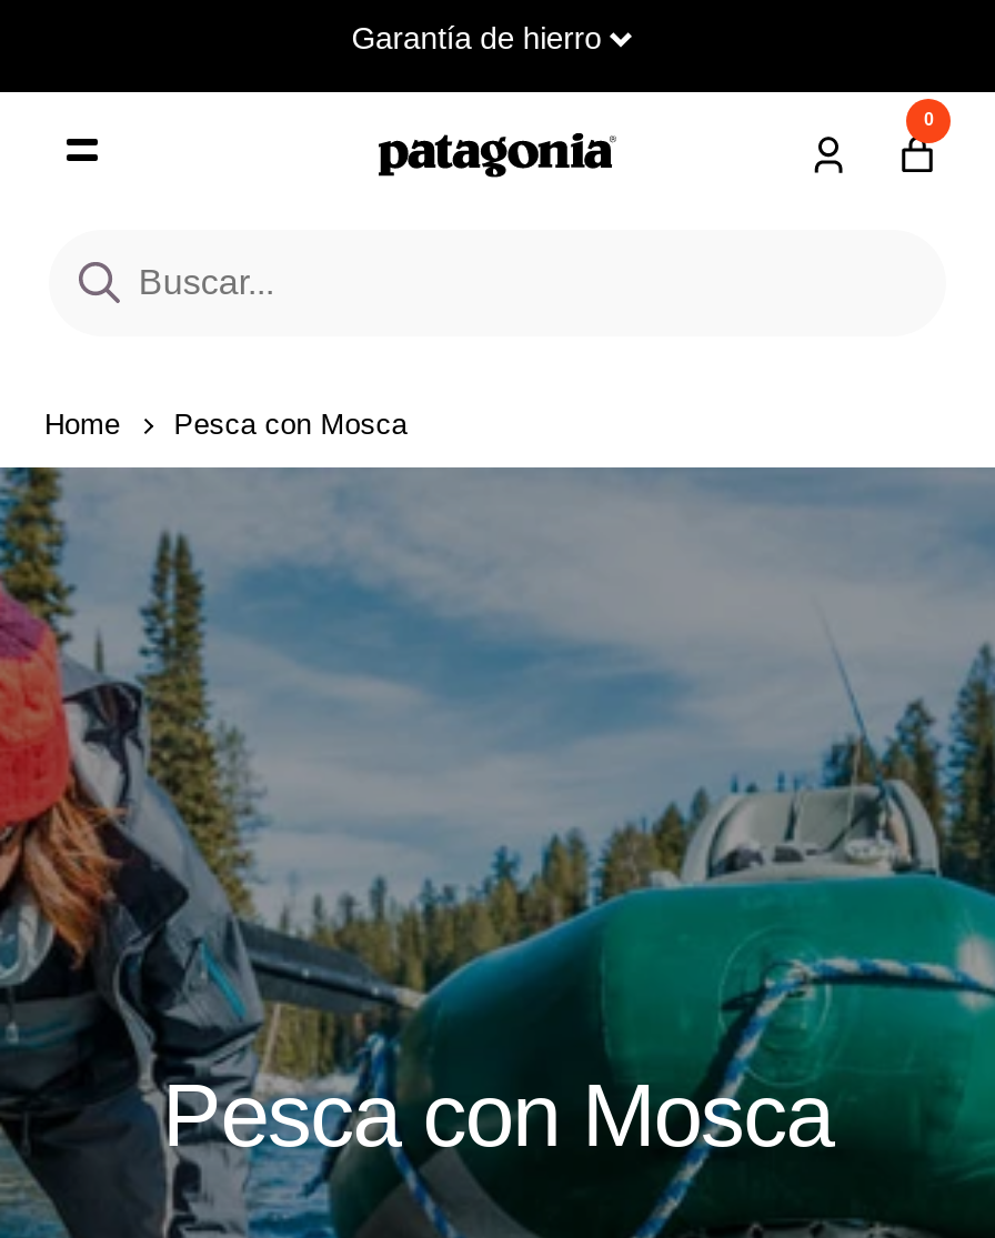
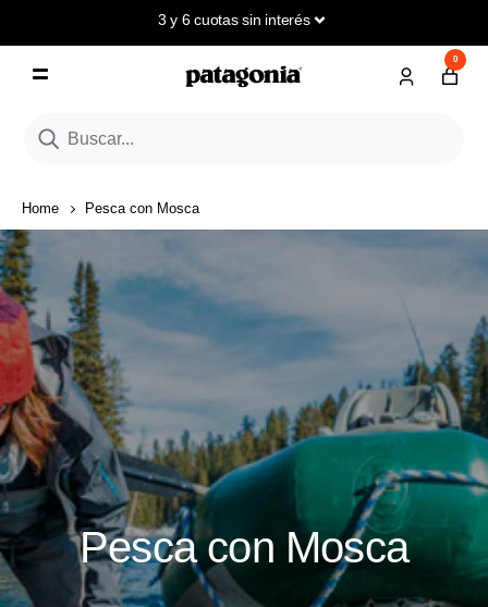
- Garantía de hierro
+ 3 y 6 cuotas sin interés
